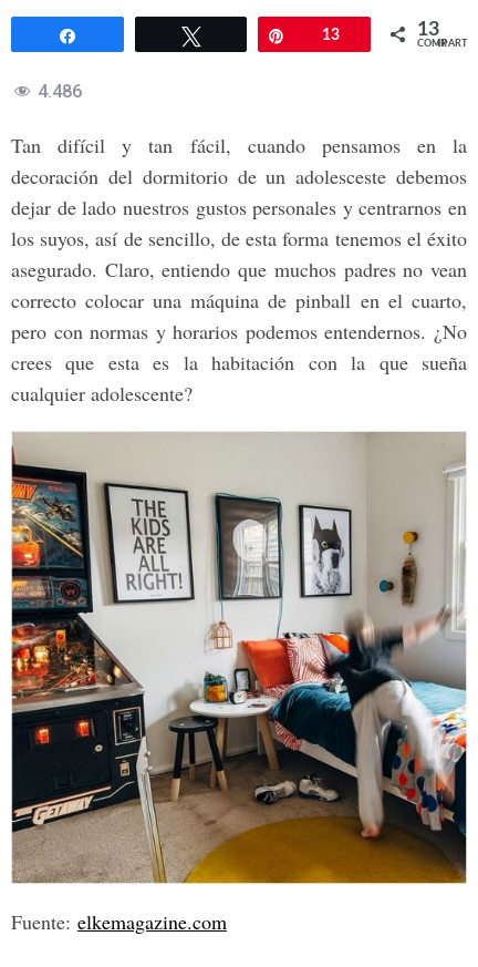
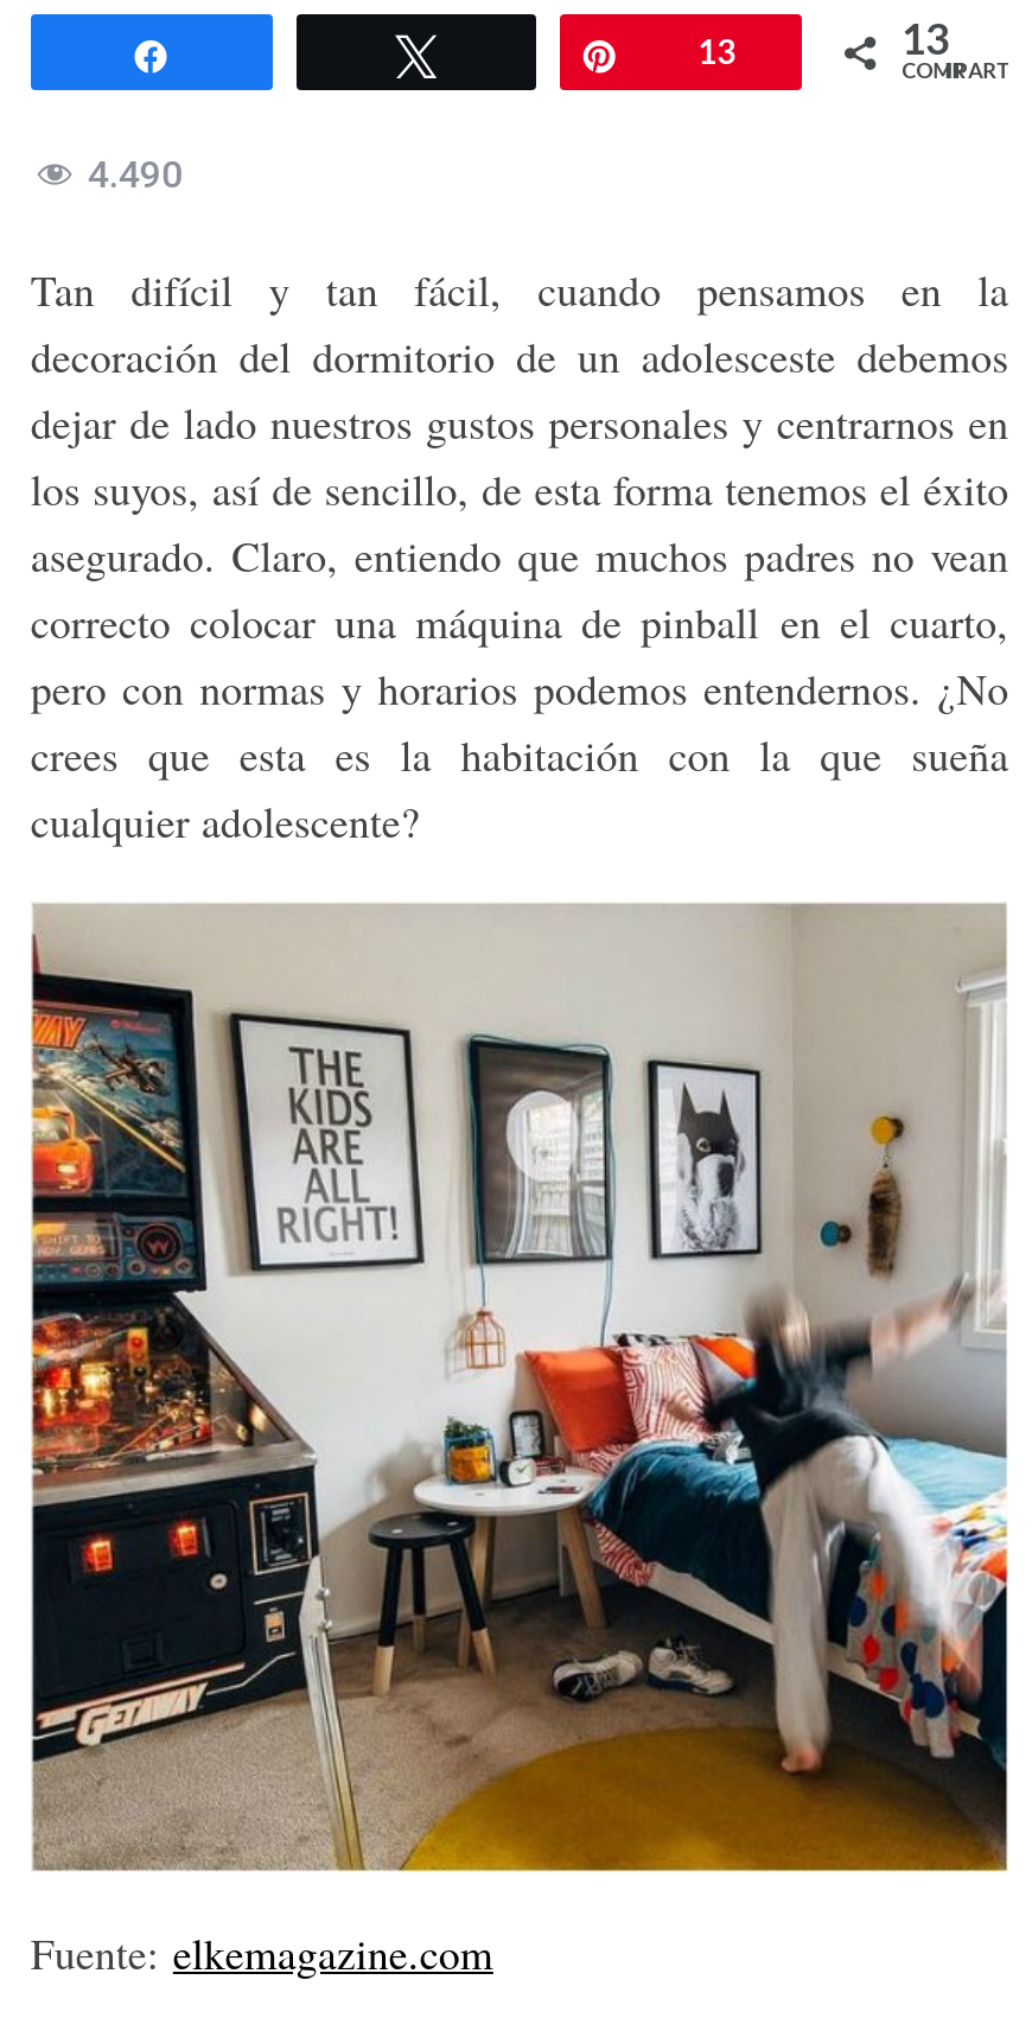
- 4.486
+ 4.490
